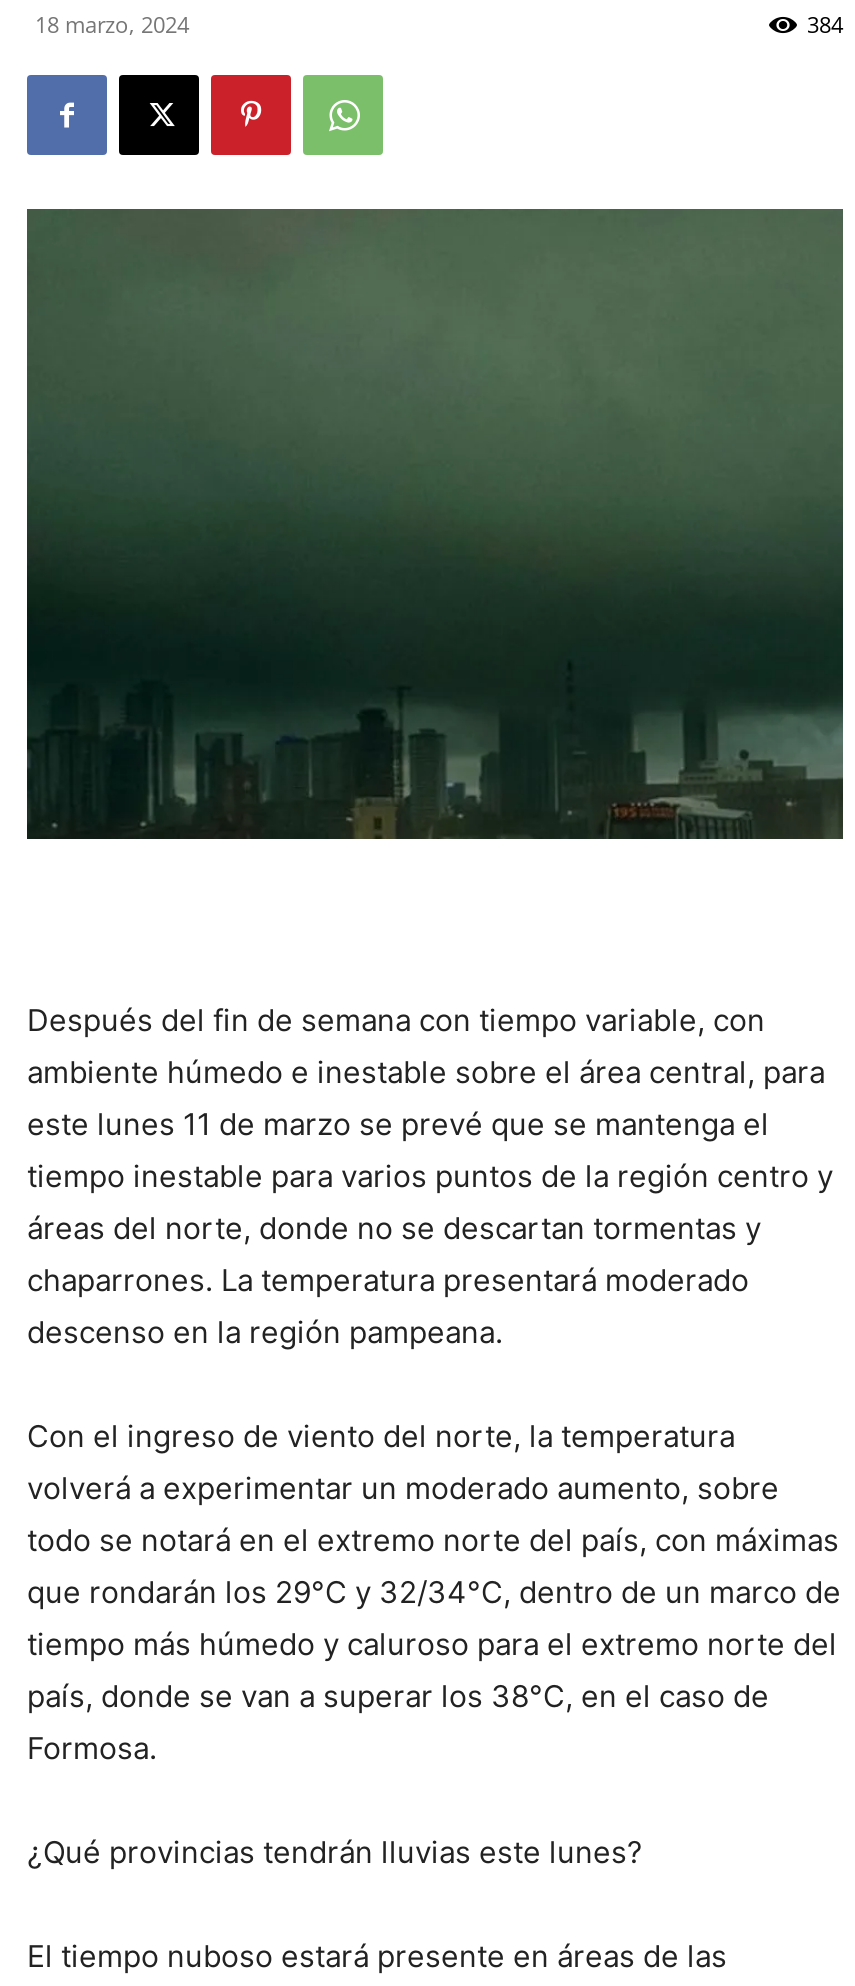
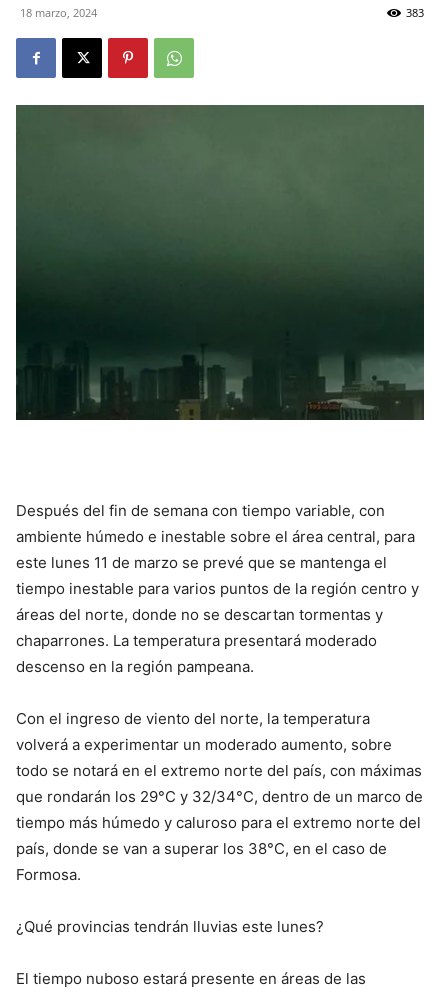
- 384
+ 383
